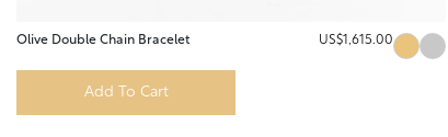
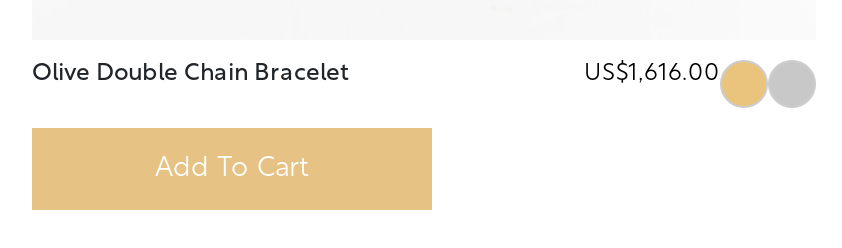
- US$1,615.00
+ US$1,616.00
